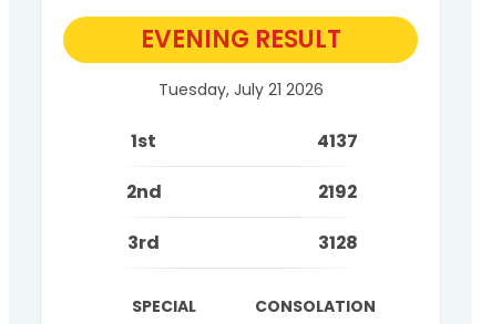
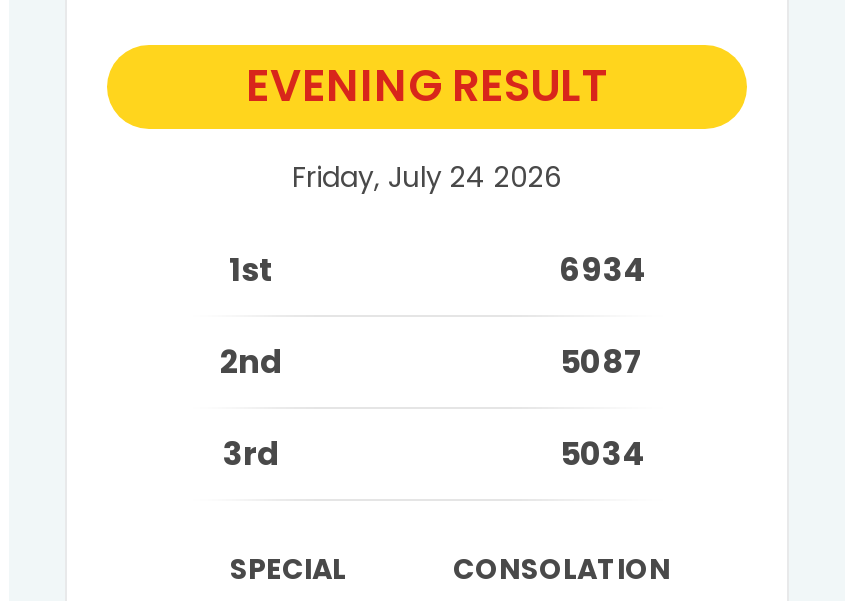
- Tuesday, July 21 2026
+ Friday, July 24 2026

- 4137
+ 6934

- 2192
+ 5087

- 3128
+ 5034
